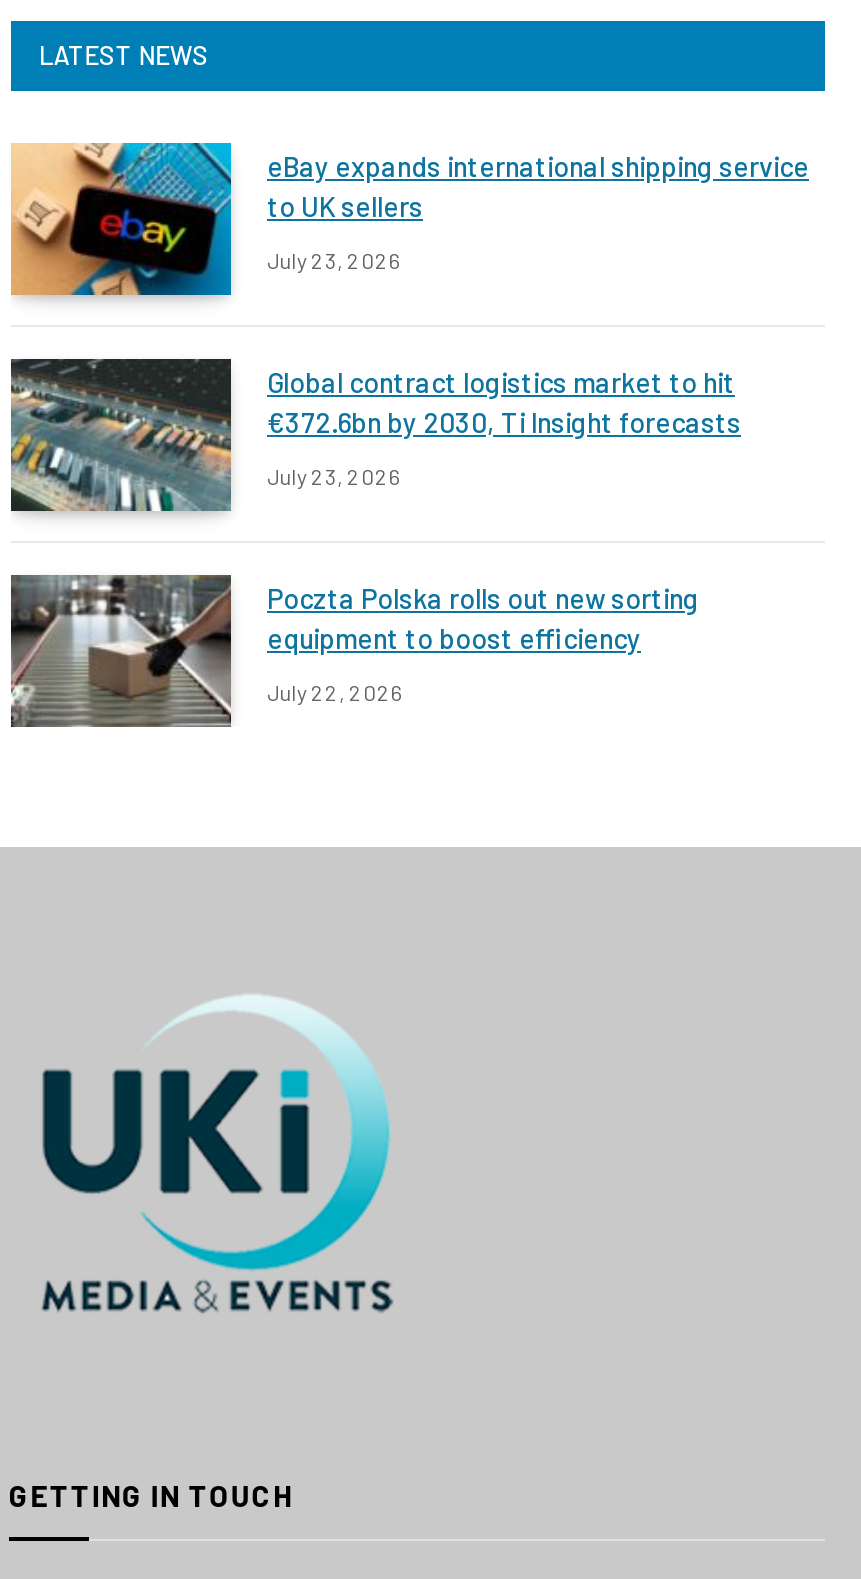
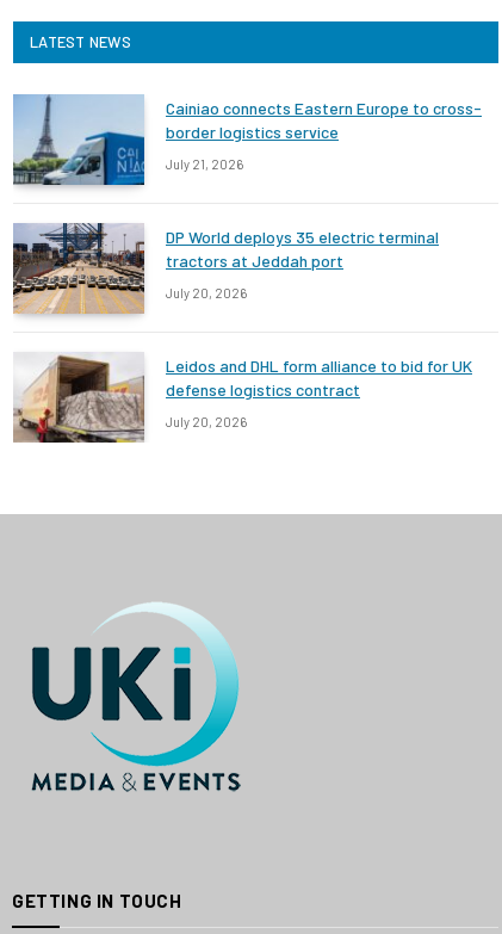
- [image]
- eBay expands international shipping service
- to UK sellers
+ [image]
+ Cainiao connects Eastern Europe to cross-
+ border logistics service

- July 23, 2026
+ July 21, 2026

- [image]
- Global contract logistics market to hit
- €372.6bn by 2030, Ti Insight forecasts
+ [image]
+ DP World deploys 35 electric terminal
+ tractors at Jeddah port

- July 23, 2026
+ July 20, 2026

- [image]
- Poczta Polska rolls out new sorting
- equipment to boost efficiency
+ [image]
+ Leidos and DHL form alliance to bid for UK
+ defense logistics contract

- July 22, 2026
+ July 20, 2026
